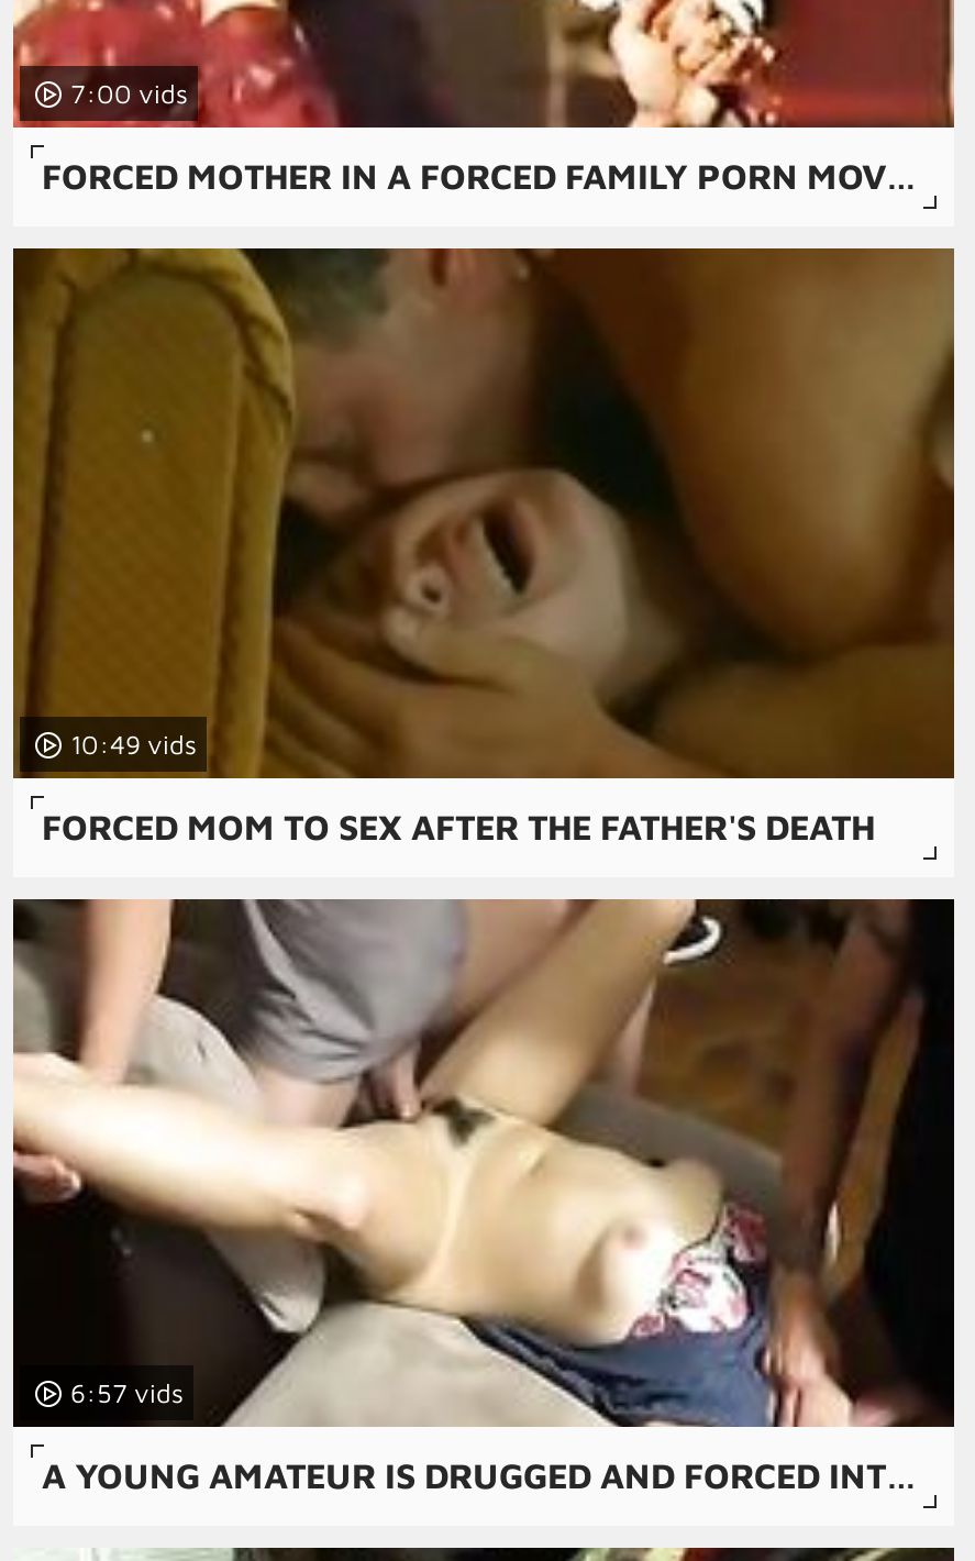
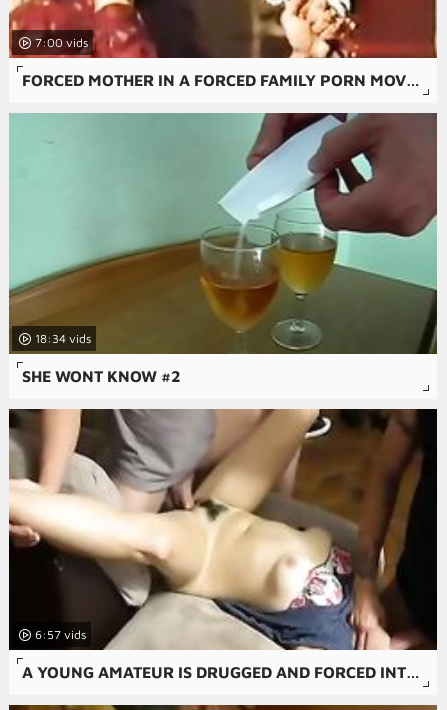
- [image]
- 10:49
+ [image]
+ 18:34

- FORCED MOM TO SEX AFTER THE FATHER'S DEATH
+ SHE WONT KNOW #2
